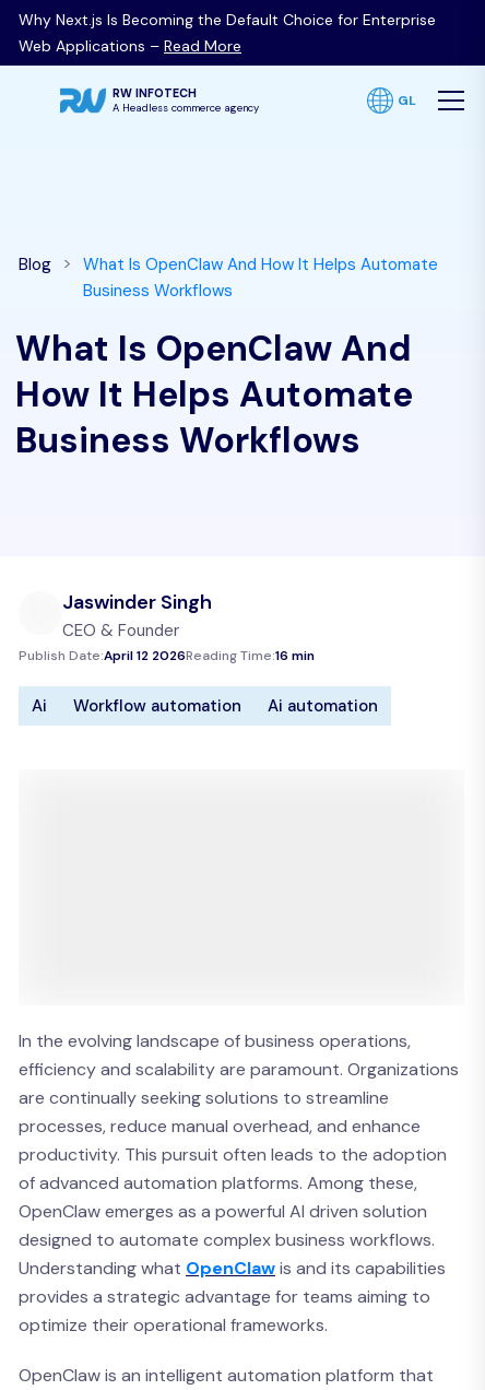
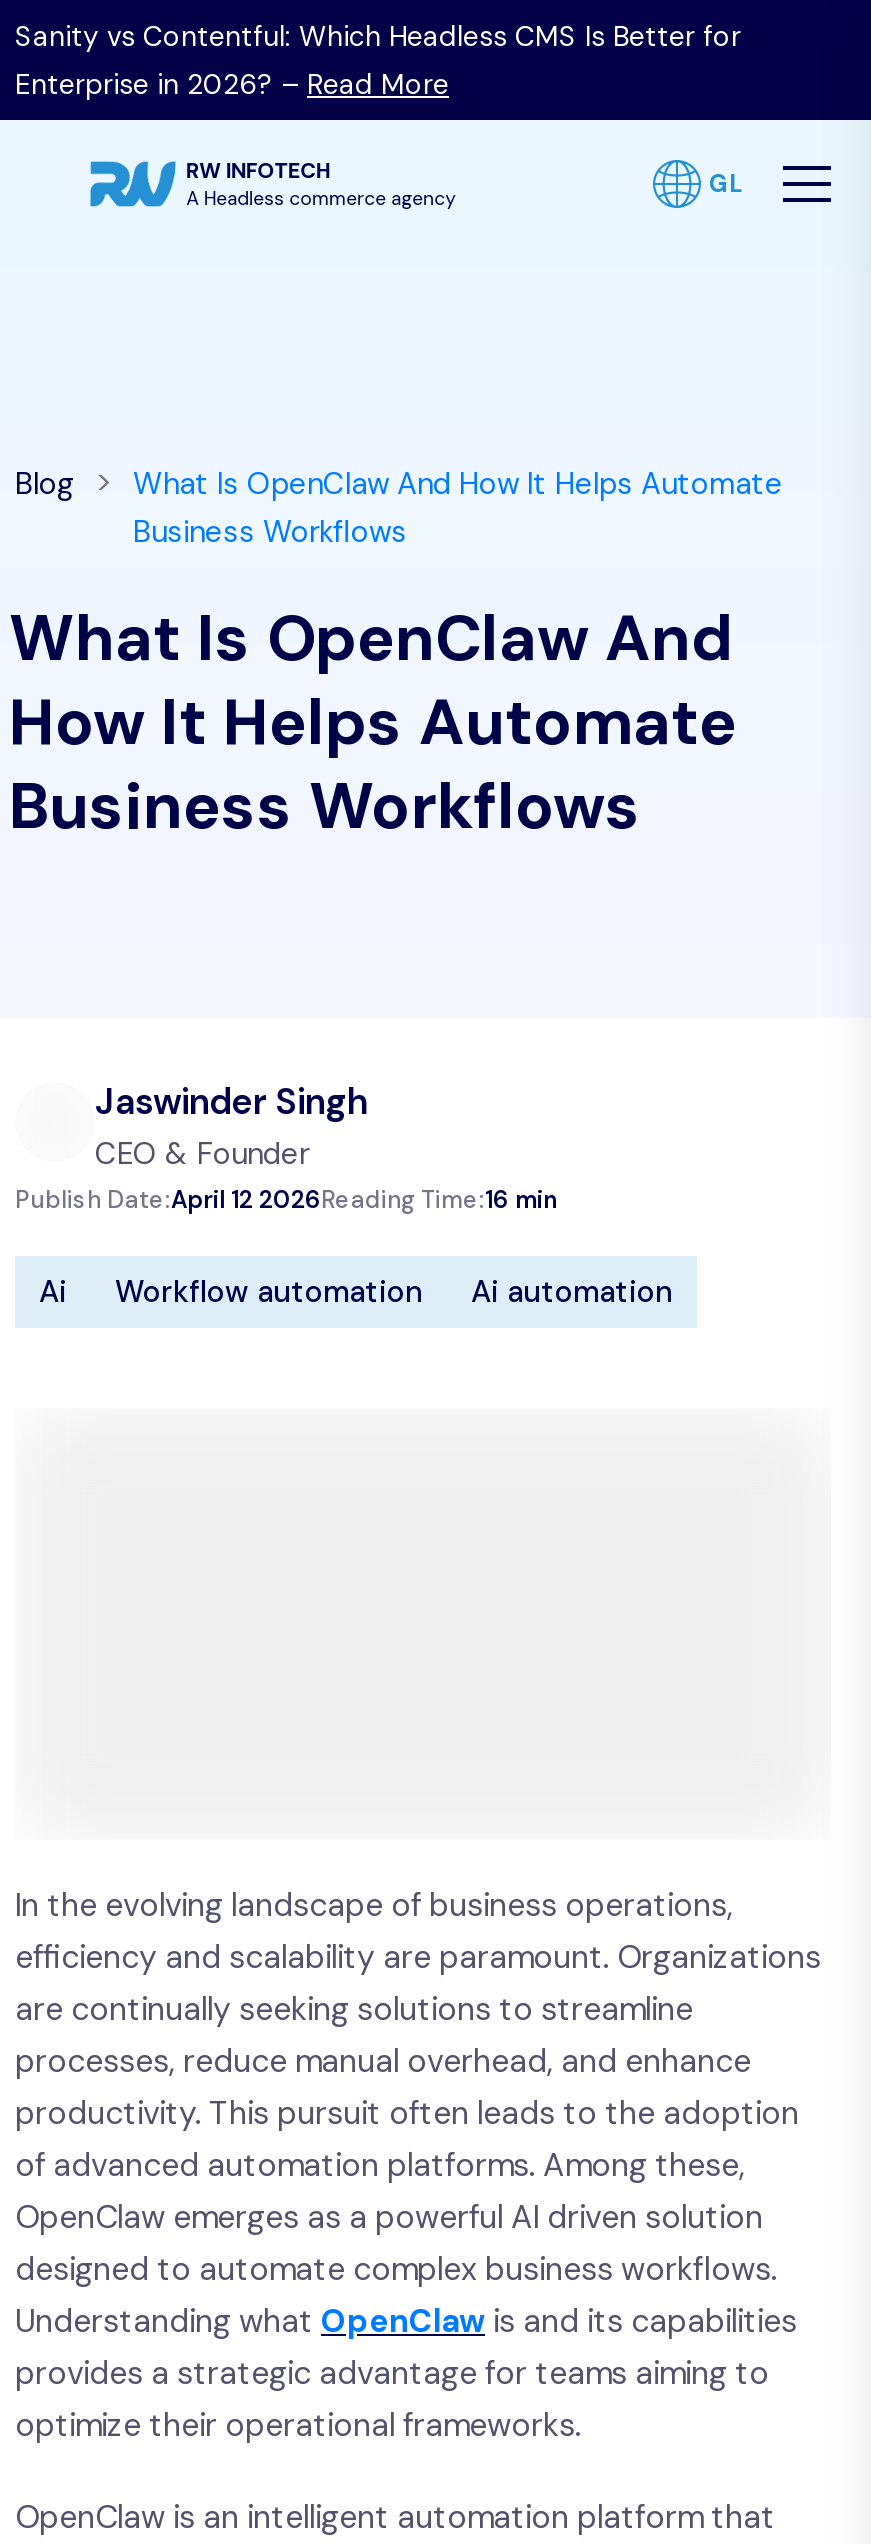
- Why Next.js Is Becoming the Default Choice for Enterprise
- Web Applications – Read More
+ Sanity vs Contentful: Which Headless CMS Is Better for
+ Enterprise in 2026? – Read More
